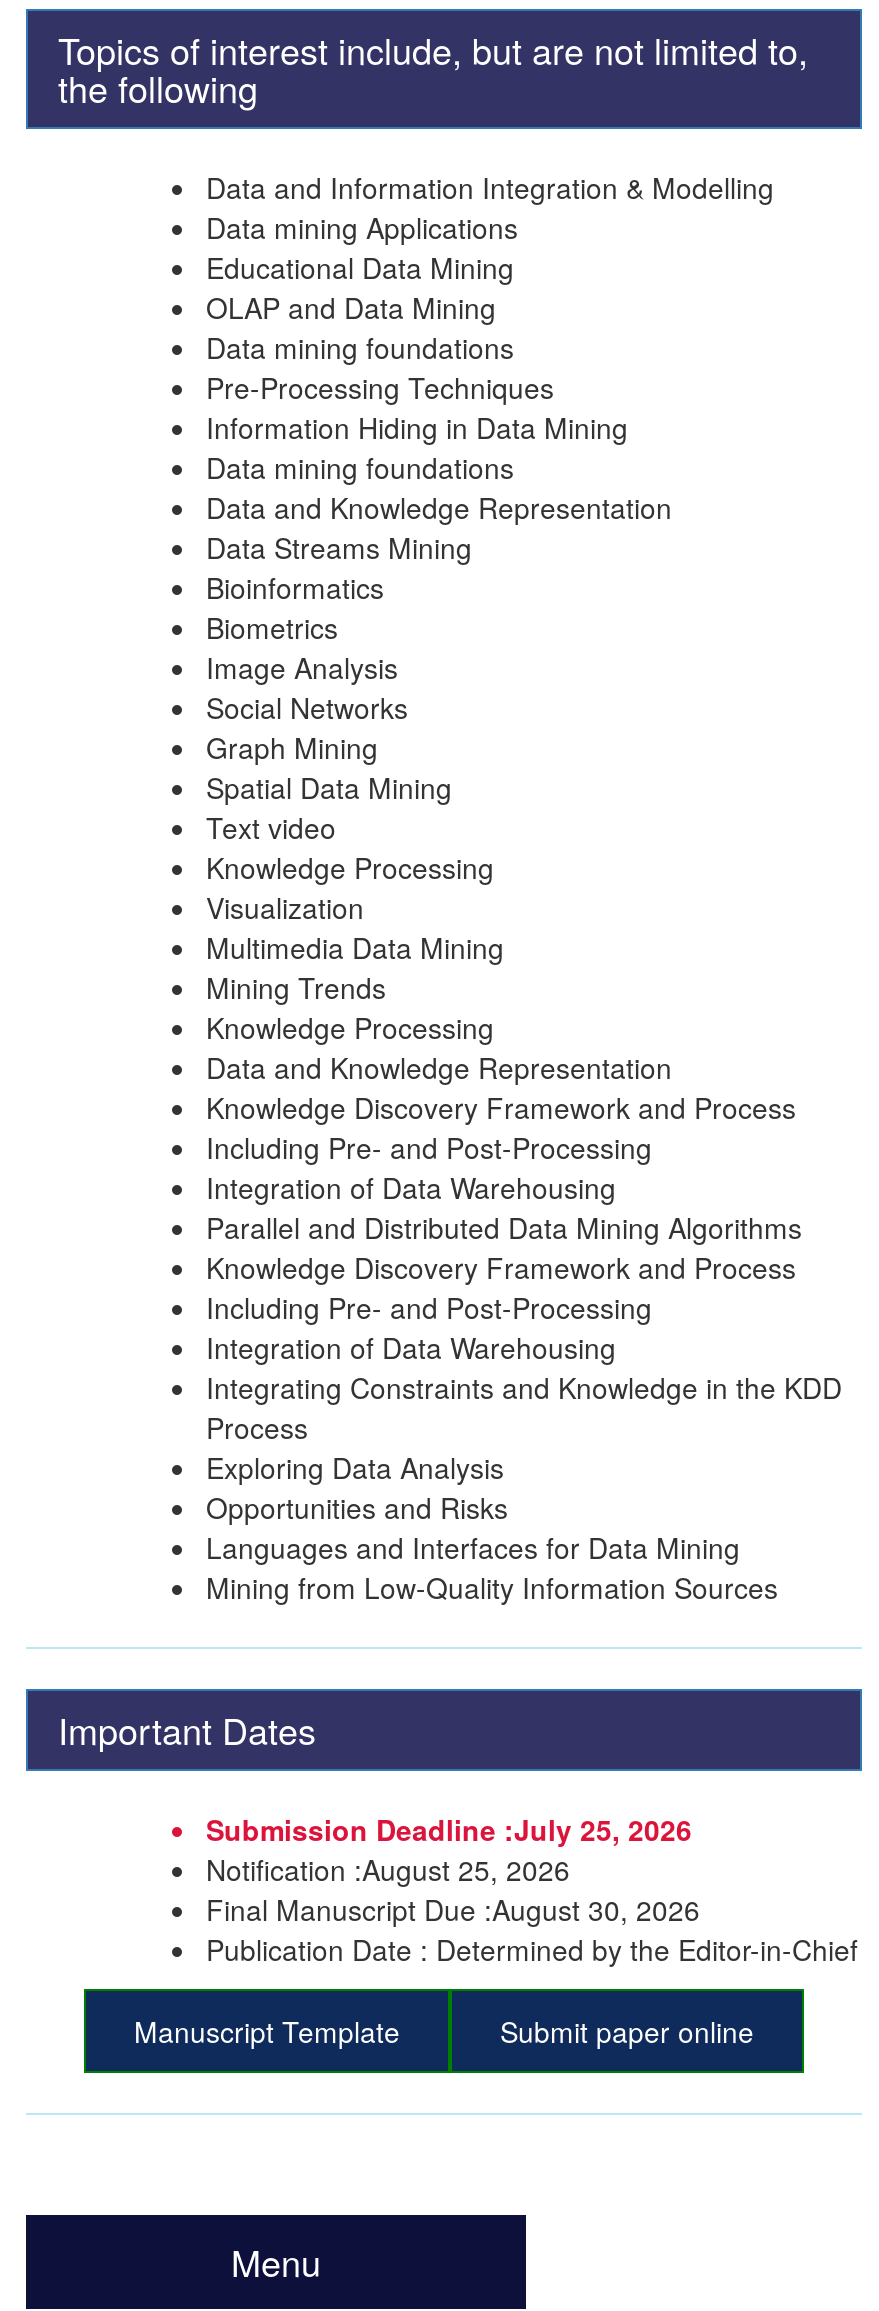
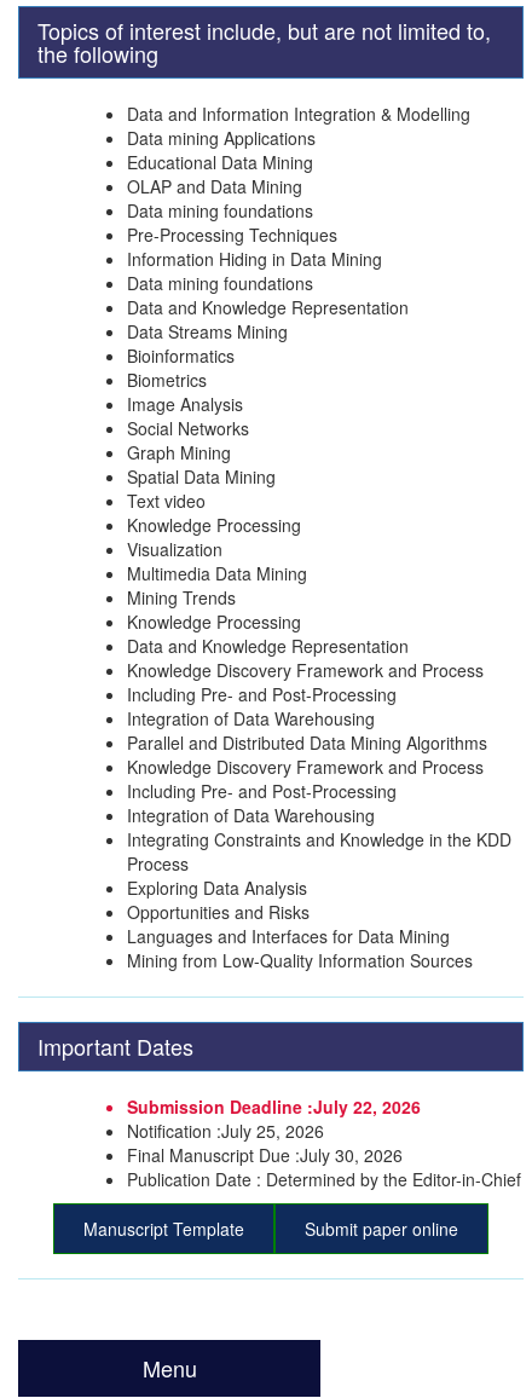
- Submission Deadline :July 25, 2026
+ Submission Deadline :July 22, 2026

- Notification :August 25, 2026
+ Notification :July 25, 2026

- Final Manuscript Due :August 30, 2026
+ Final Manuscript Due :July 30, 2026
